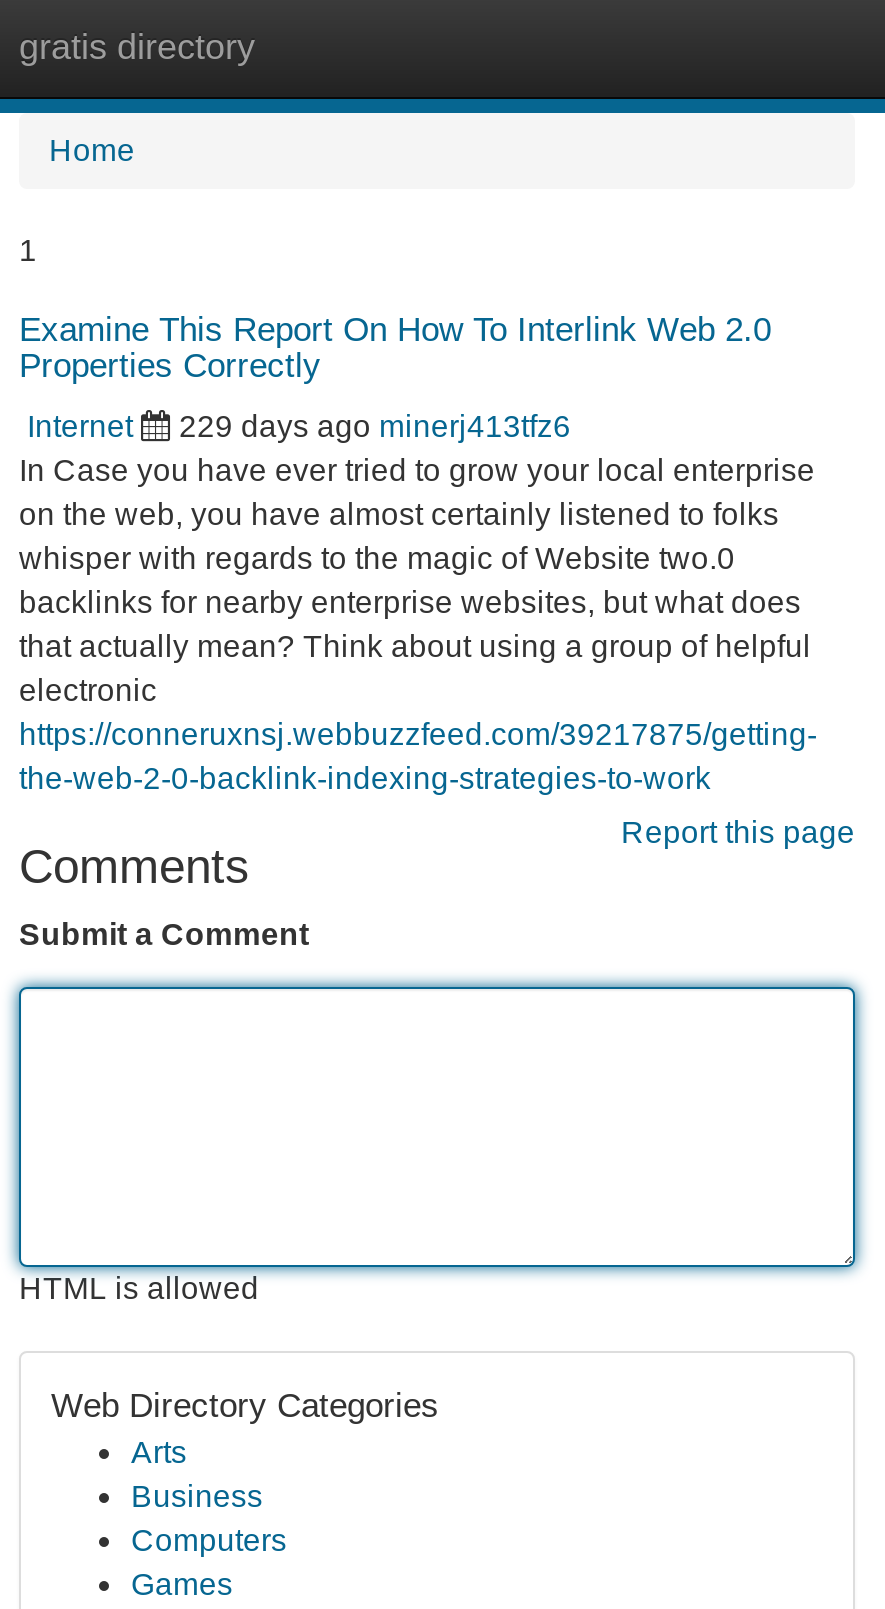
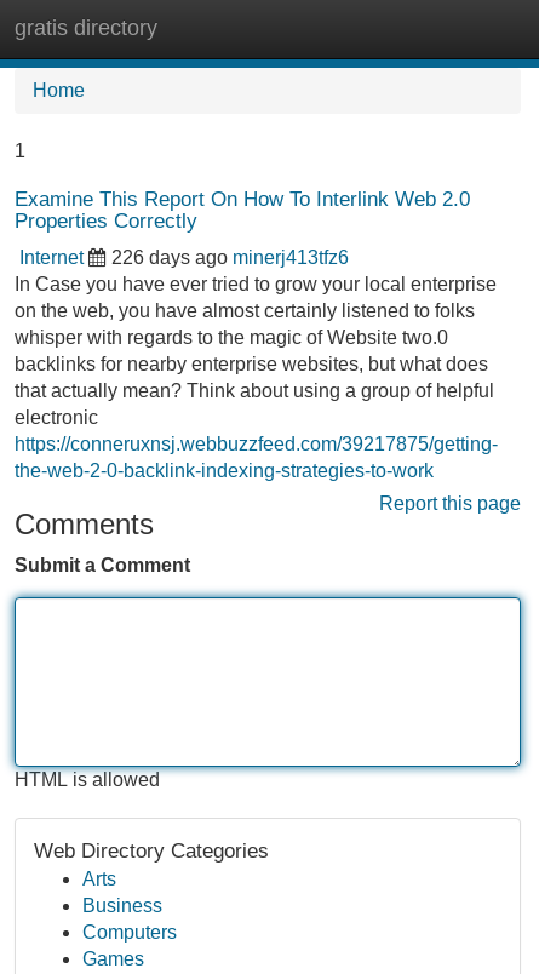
- 229 days ago minerj413tfz6
+ 226 days ago minerj413tfz6
